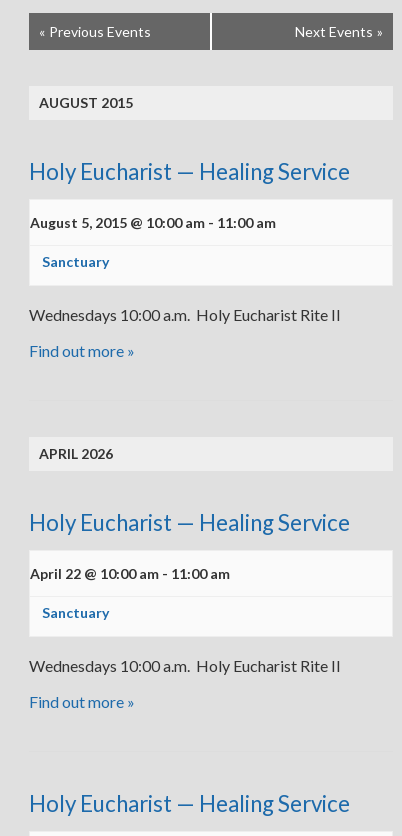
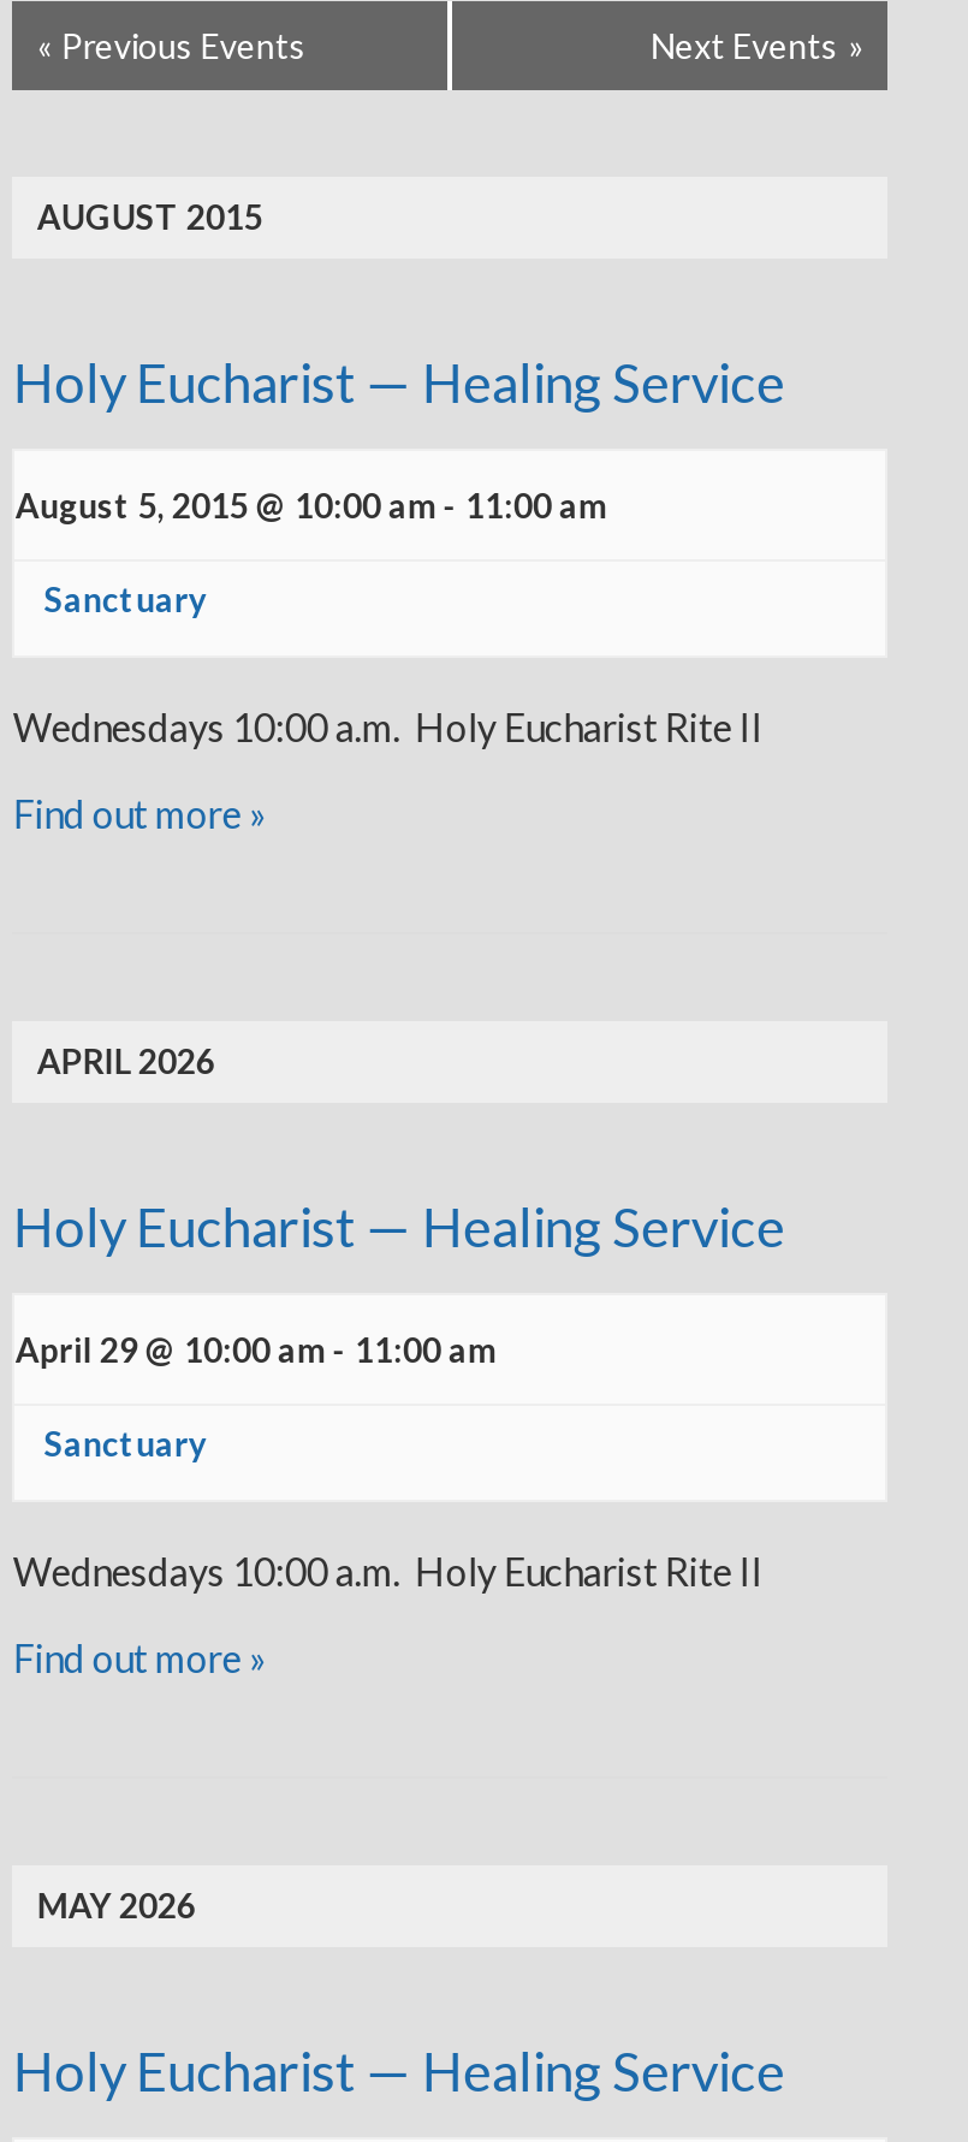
- April 22 @ 10:00 am - 11:00 am
+ April 29 @ 10:00 am - 11:00 am

+ MAY 2026
